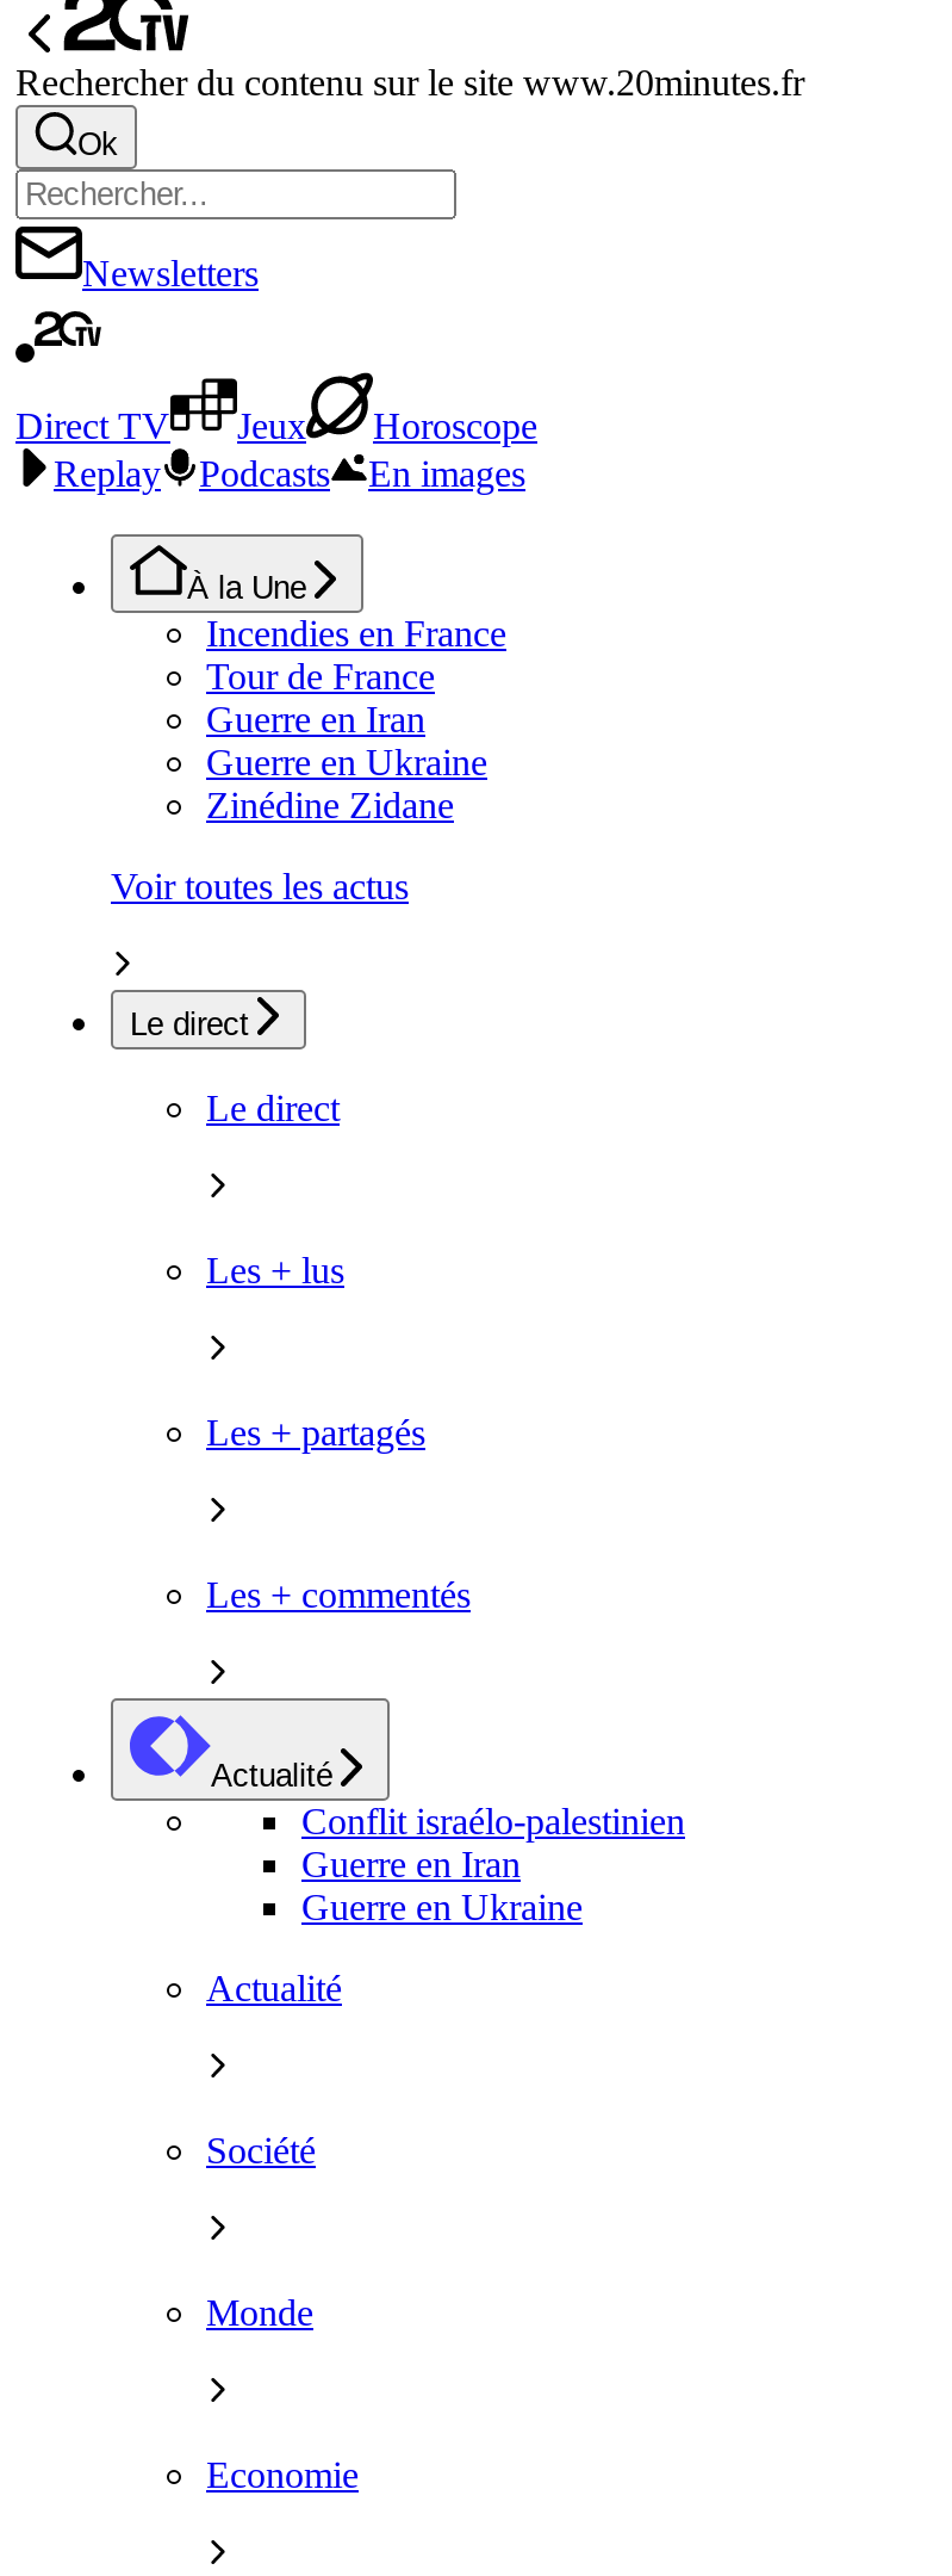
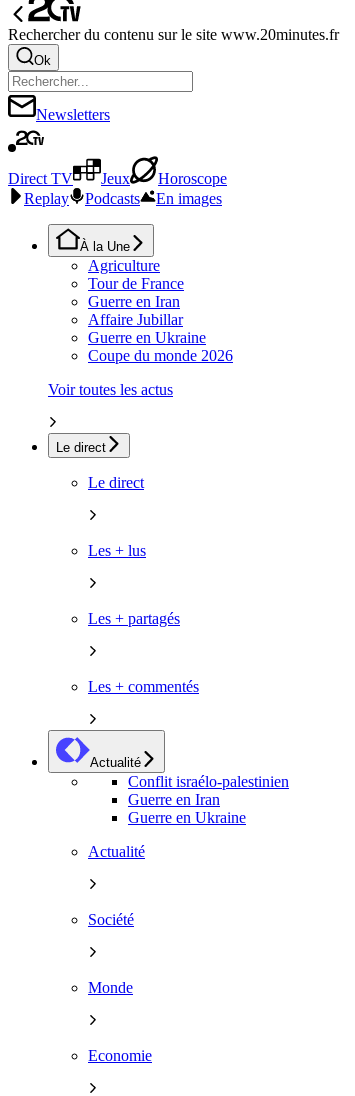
- Incendies en France
+ Agriculture

+ Affaire Jubillar

- Zinédine Zidane
+ Coupe du monde 2026
